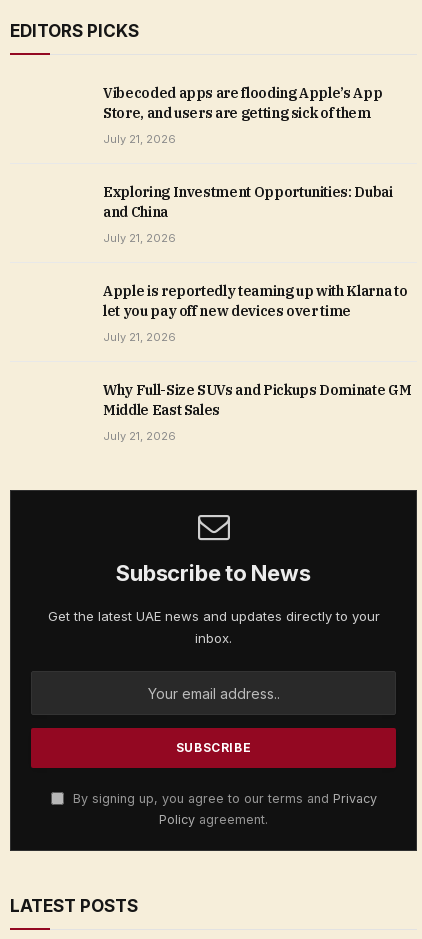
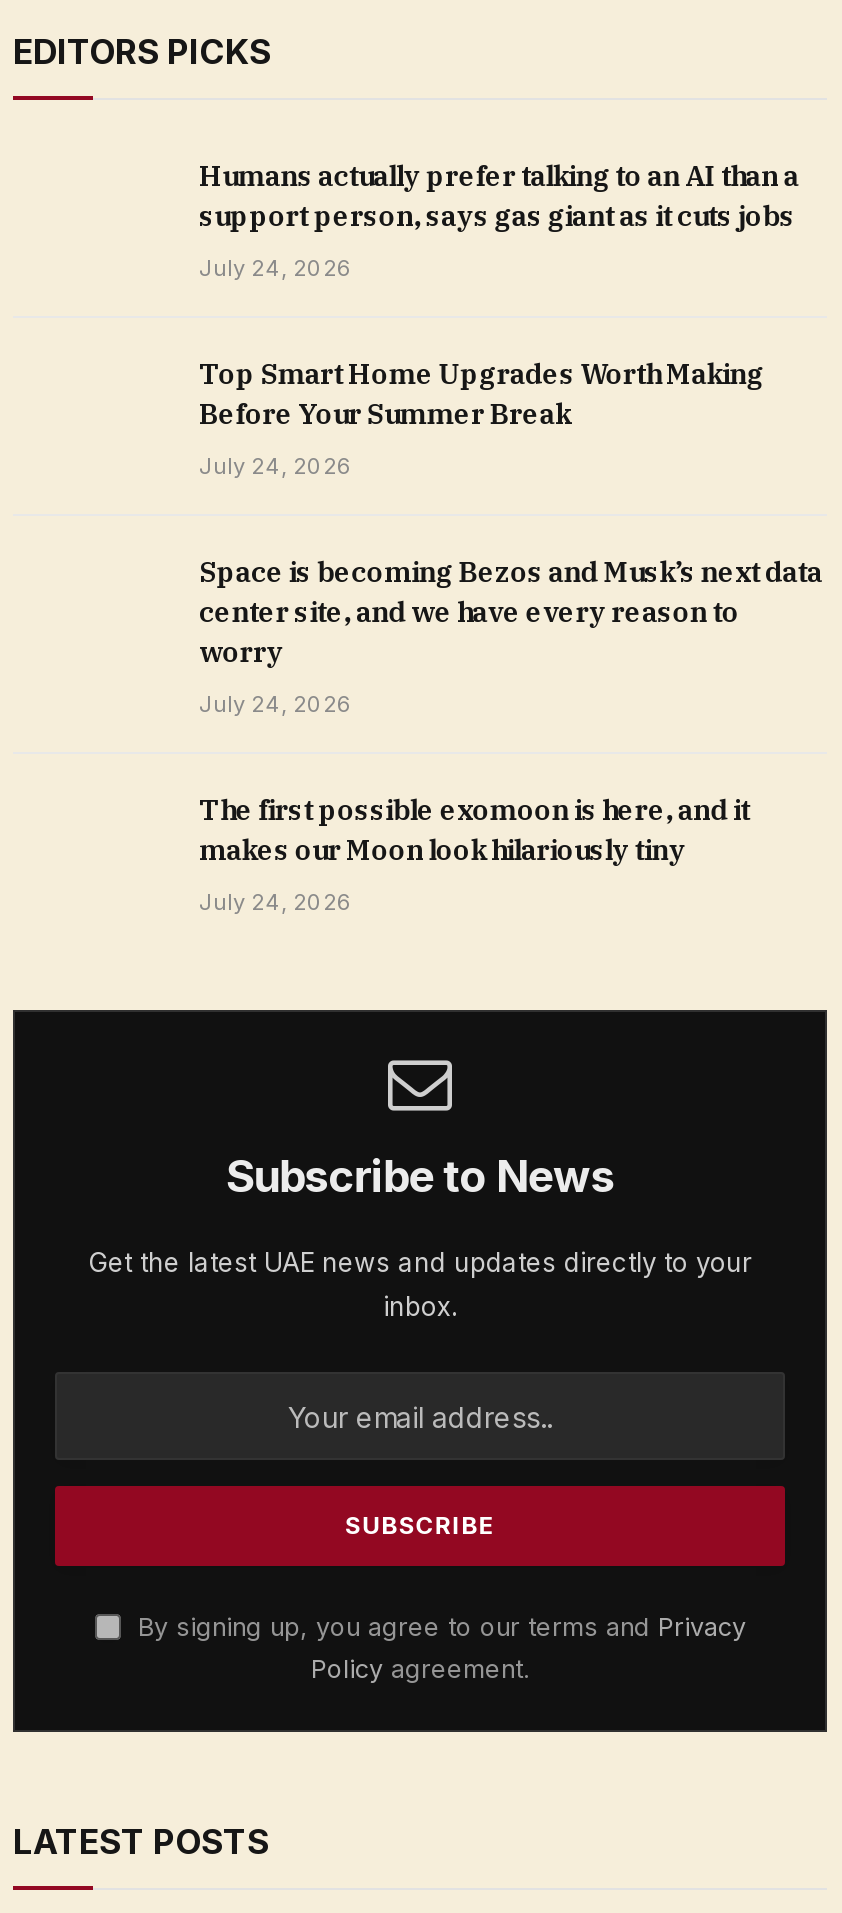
- Vibecoded apps are flooding Apple’s App
- Store, and users are getting sick of them
+ Humans actually prefer talking to an AI than a
+ support person, says gas giant as it cuts jobs

- July 21, 2026
+ July 24, 2026

- Exploring Investment Opportunities: Dubai
- and China
+ Top Smart Home Upgrades Worth Making
+ Before Your Summer Break

- July 21, 2026
+ July 24, 2026

- Apple is reportedly teaming up with Klarna to
- let you pay off new devices over time
+ Space is becoming Bezos and Musk’s next data
+ center site, and we have every reason to
+ worry

- July 21, 2026
+ July 24, 2026

- Why Full-Size SUVs and Pickups Dominate GM
- Middle East Sales
+ The first possible exomoon is here, and it
+ makes our Moon look hilariously tiny

- July 21, 2026
+ July 24, 2026
